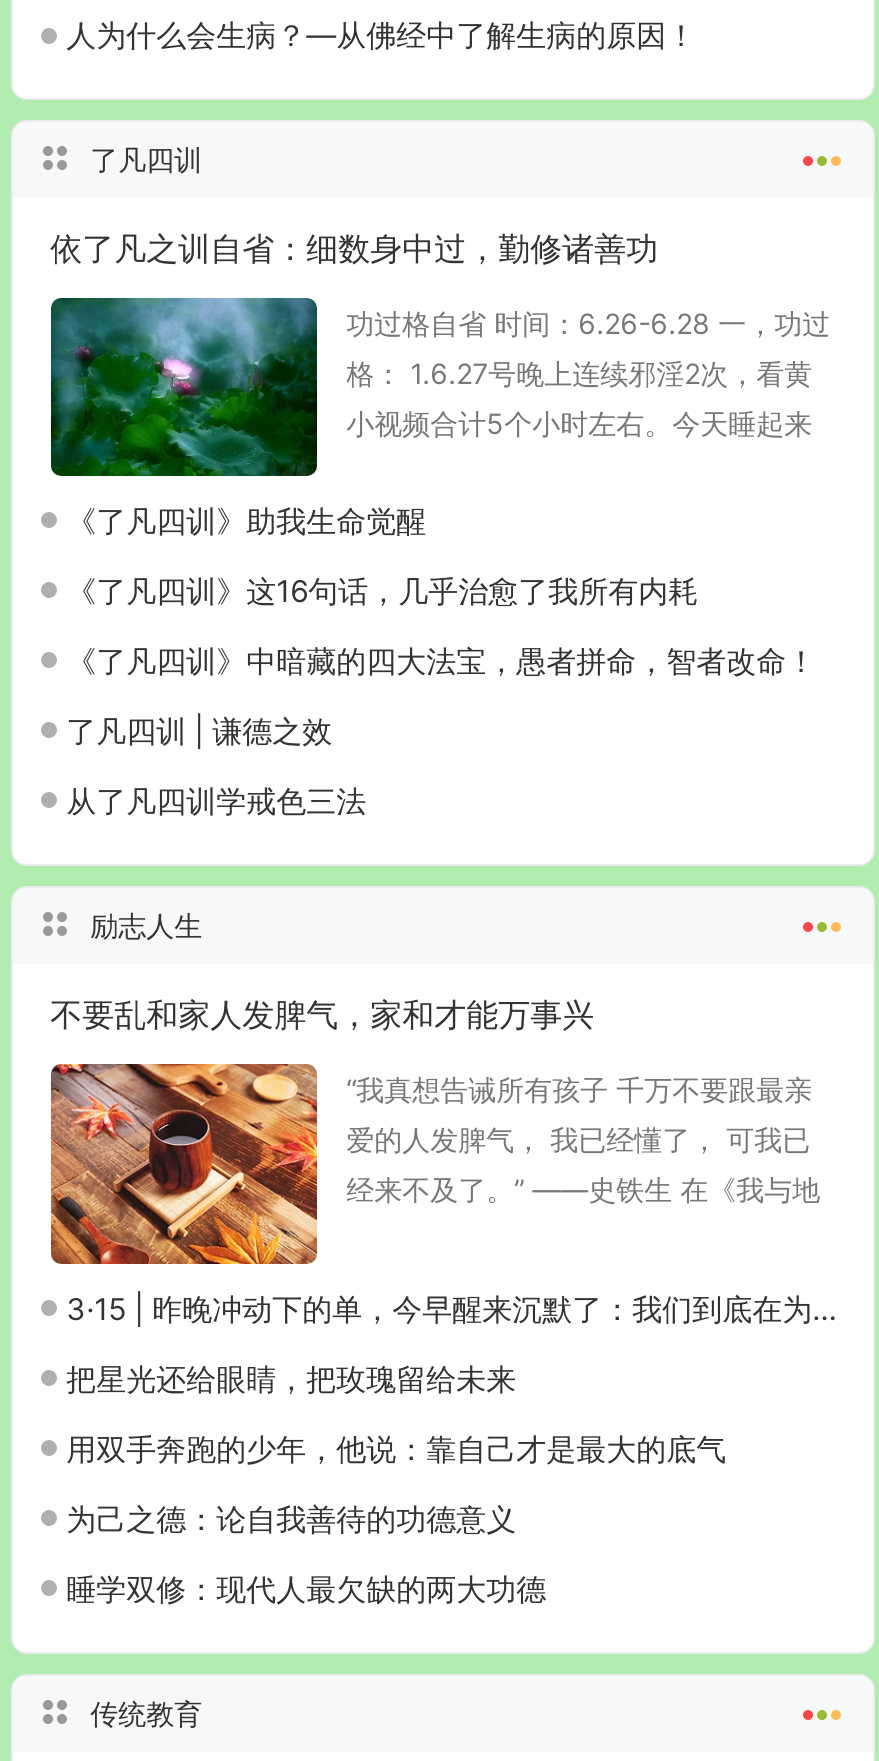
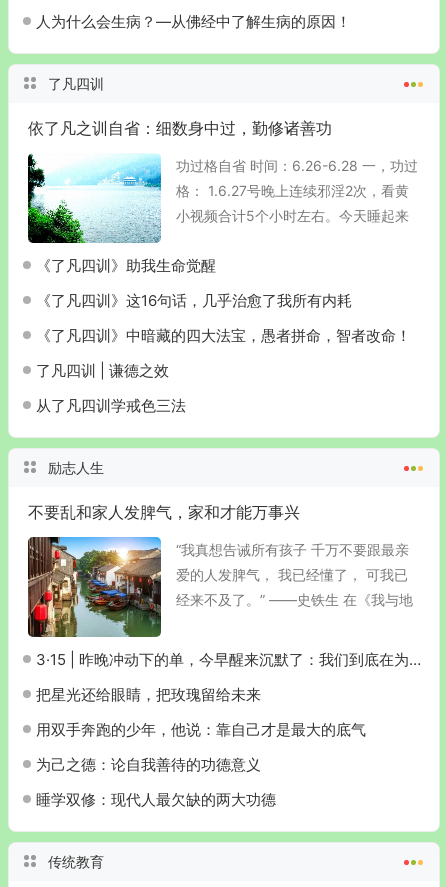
- [image]
+ [image]

- [image]
+ [image]
